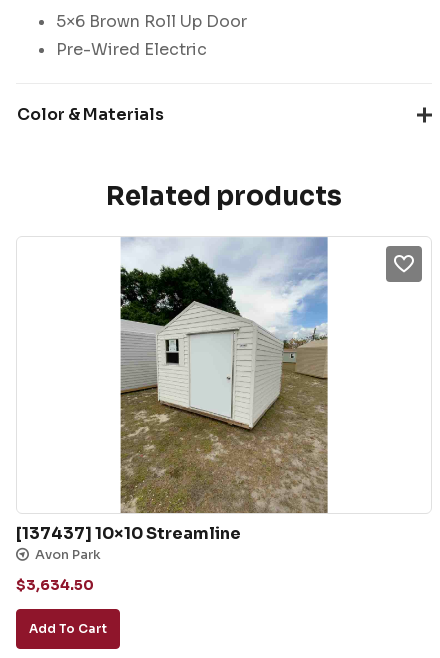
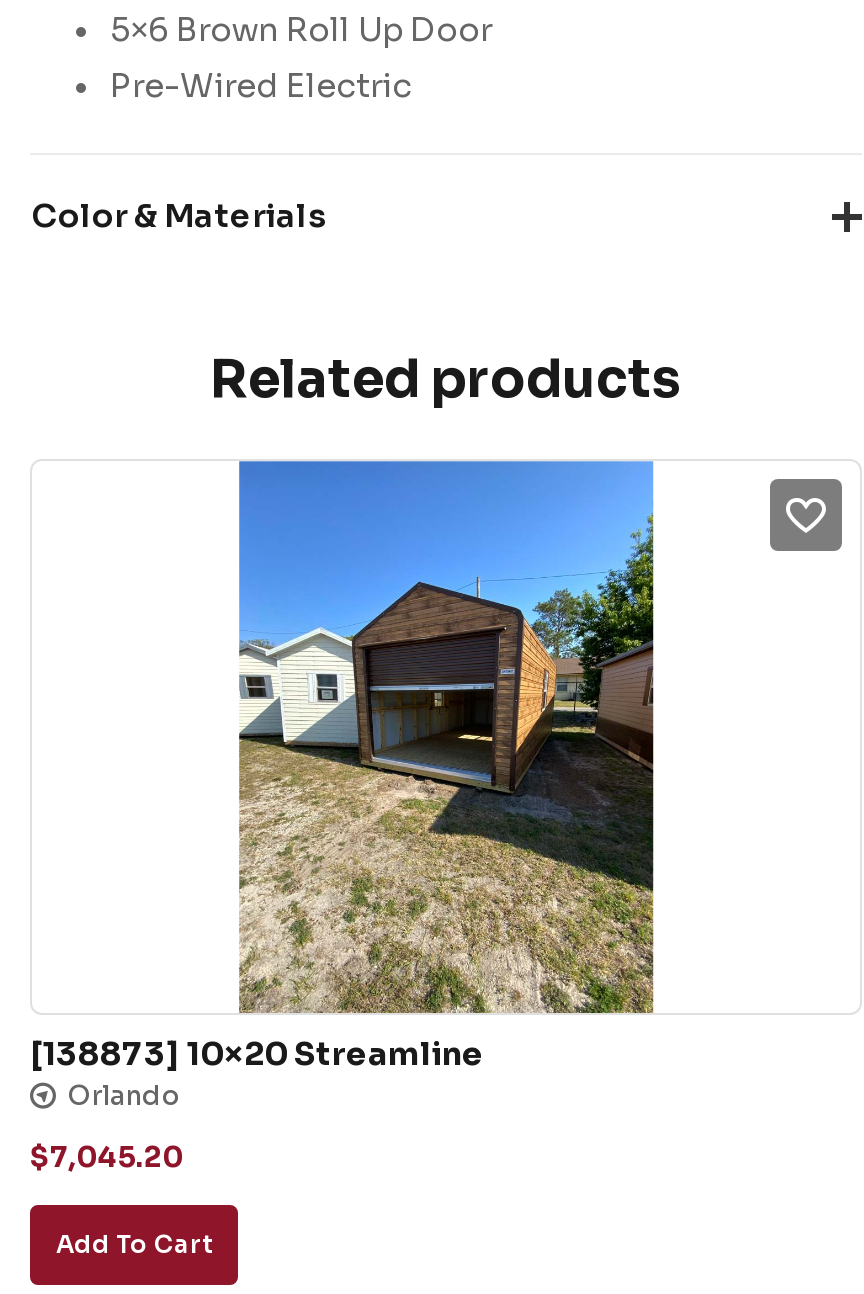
- [image]
- [137437] 10×10 Streamline
- Avon Park
+ [image]
+ [138873] 10×20 Streamline
+ Orlando

- $3,634.50
+ $7,045.20
